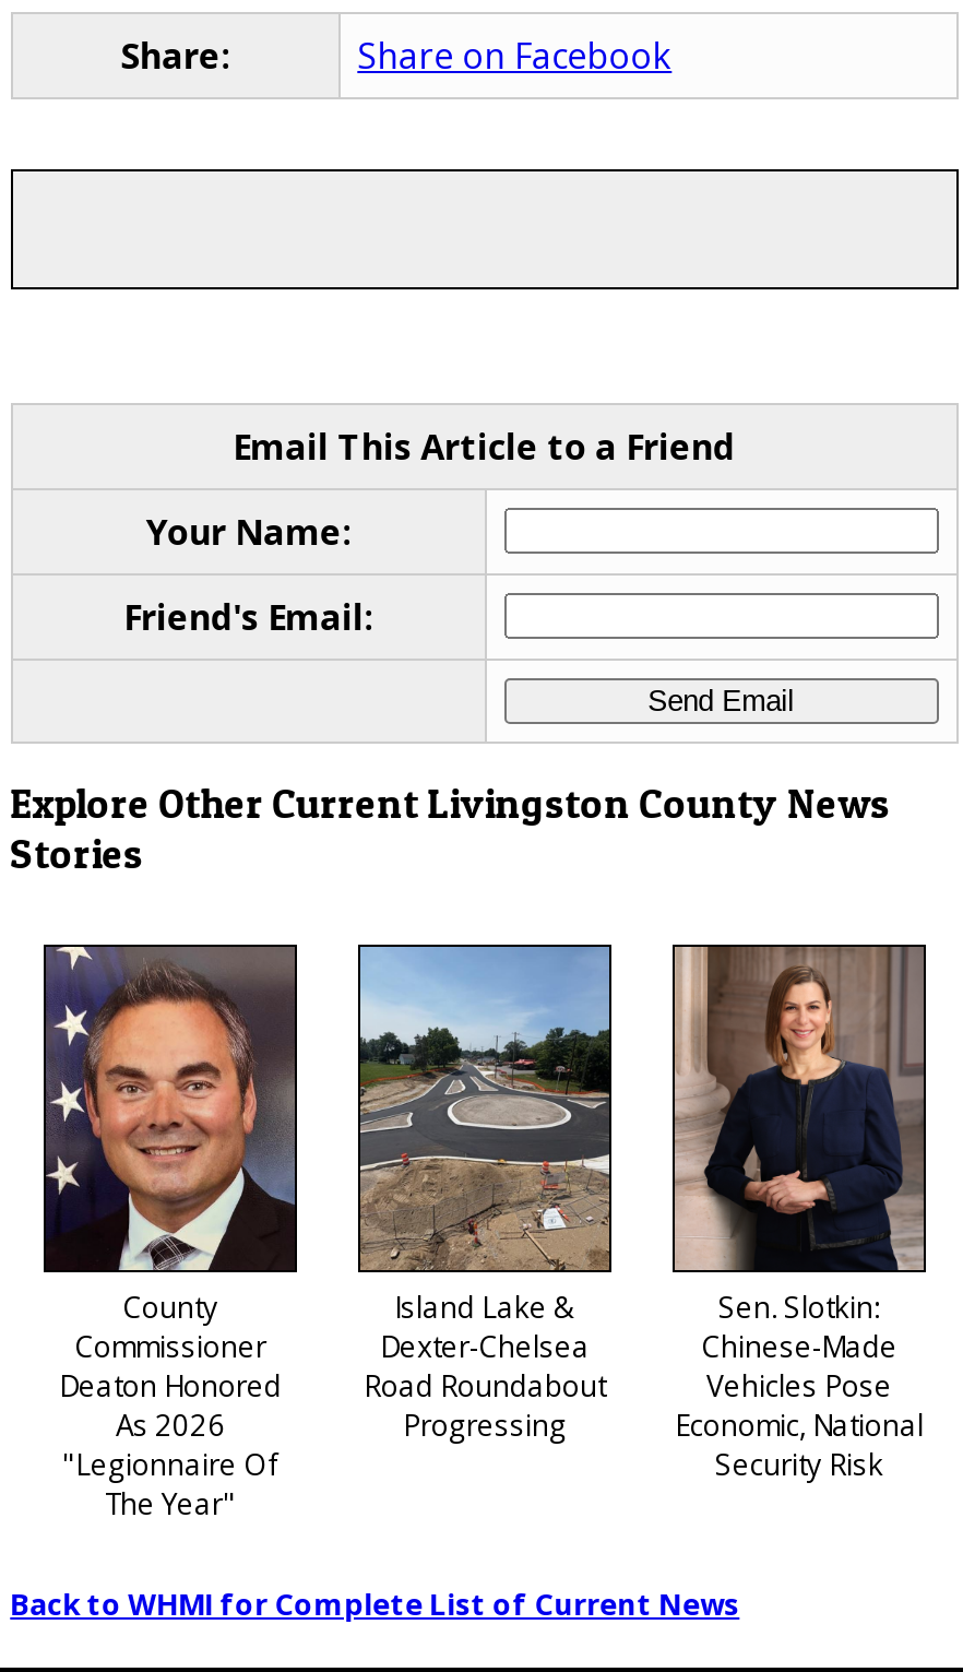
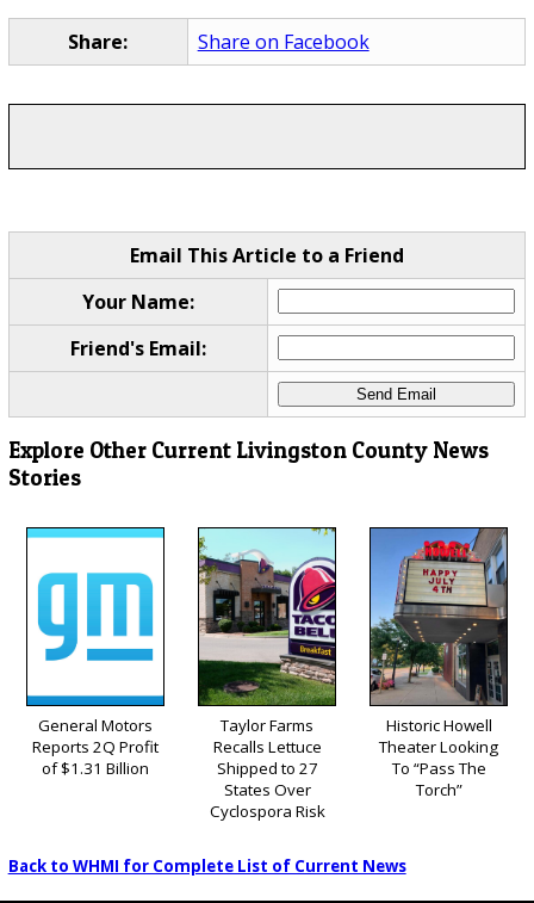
- [image]
- County
- Commissioner
- Deaton Honored
- As 2026
- "Legionnaire Of
- The Year"
+ [image]
+ General Motors
+ Reports 2Q Profit
+ of $1.31 Billion

- [image]
- Island Lake &
- Dexter-Chelsea
- Road Roundabout
- Progressing
+ [image]
+ Taylor Farms
+ Recalls Lettuce
+ Shipped to 27
+ States Over
+ Cyclospora Risk

- [image]
- Sen. Slotkin:
- Chinese-Made
- Vehicles Pose
- Economic, National
- Security Risk
+ [image]
+ Historic Howell
+ Theater Looking
+ To “Pass The
+ Torch”
